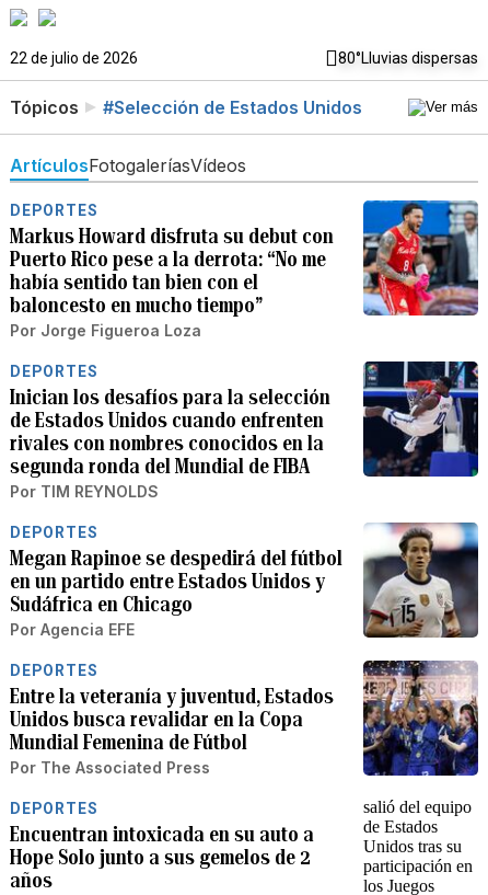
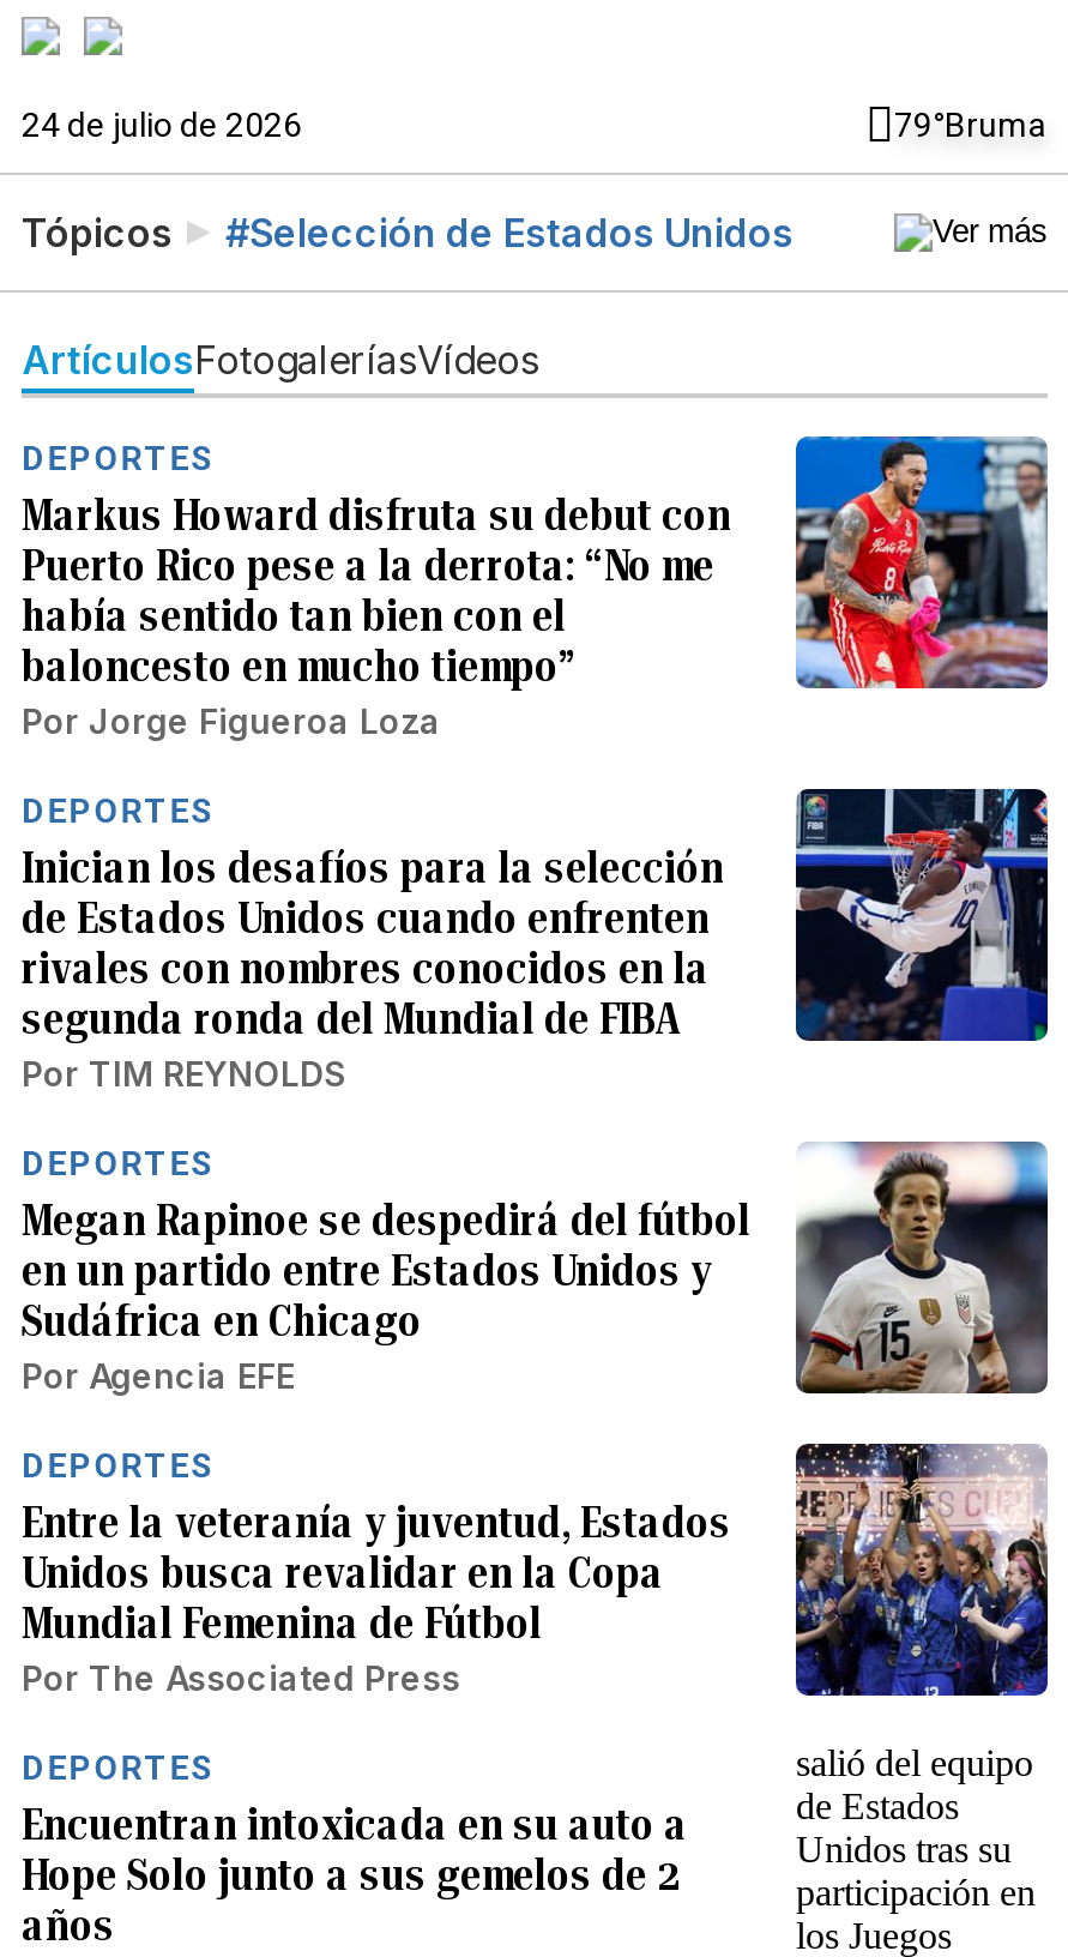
- 22 de julio de 2026
- 80°Lluvias dispersas
+ 24 de julio de 2026
+ 79°Bruma
